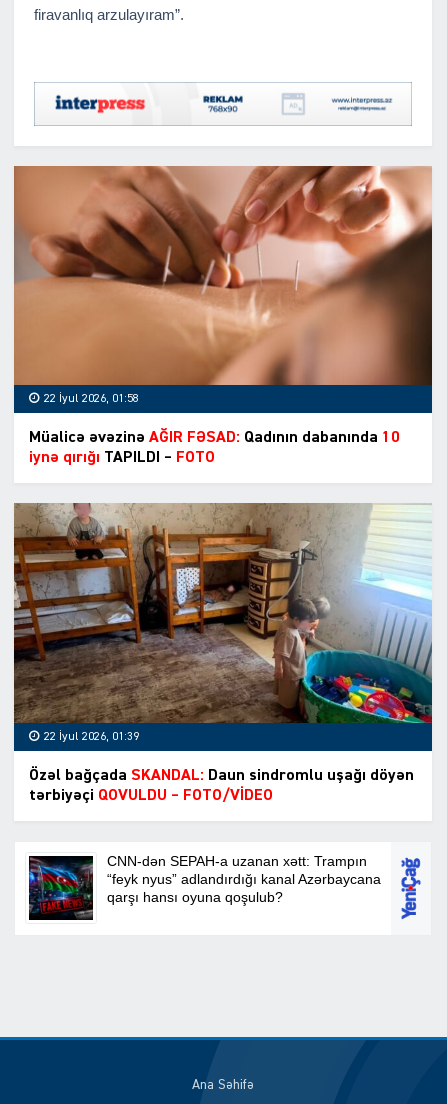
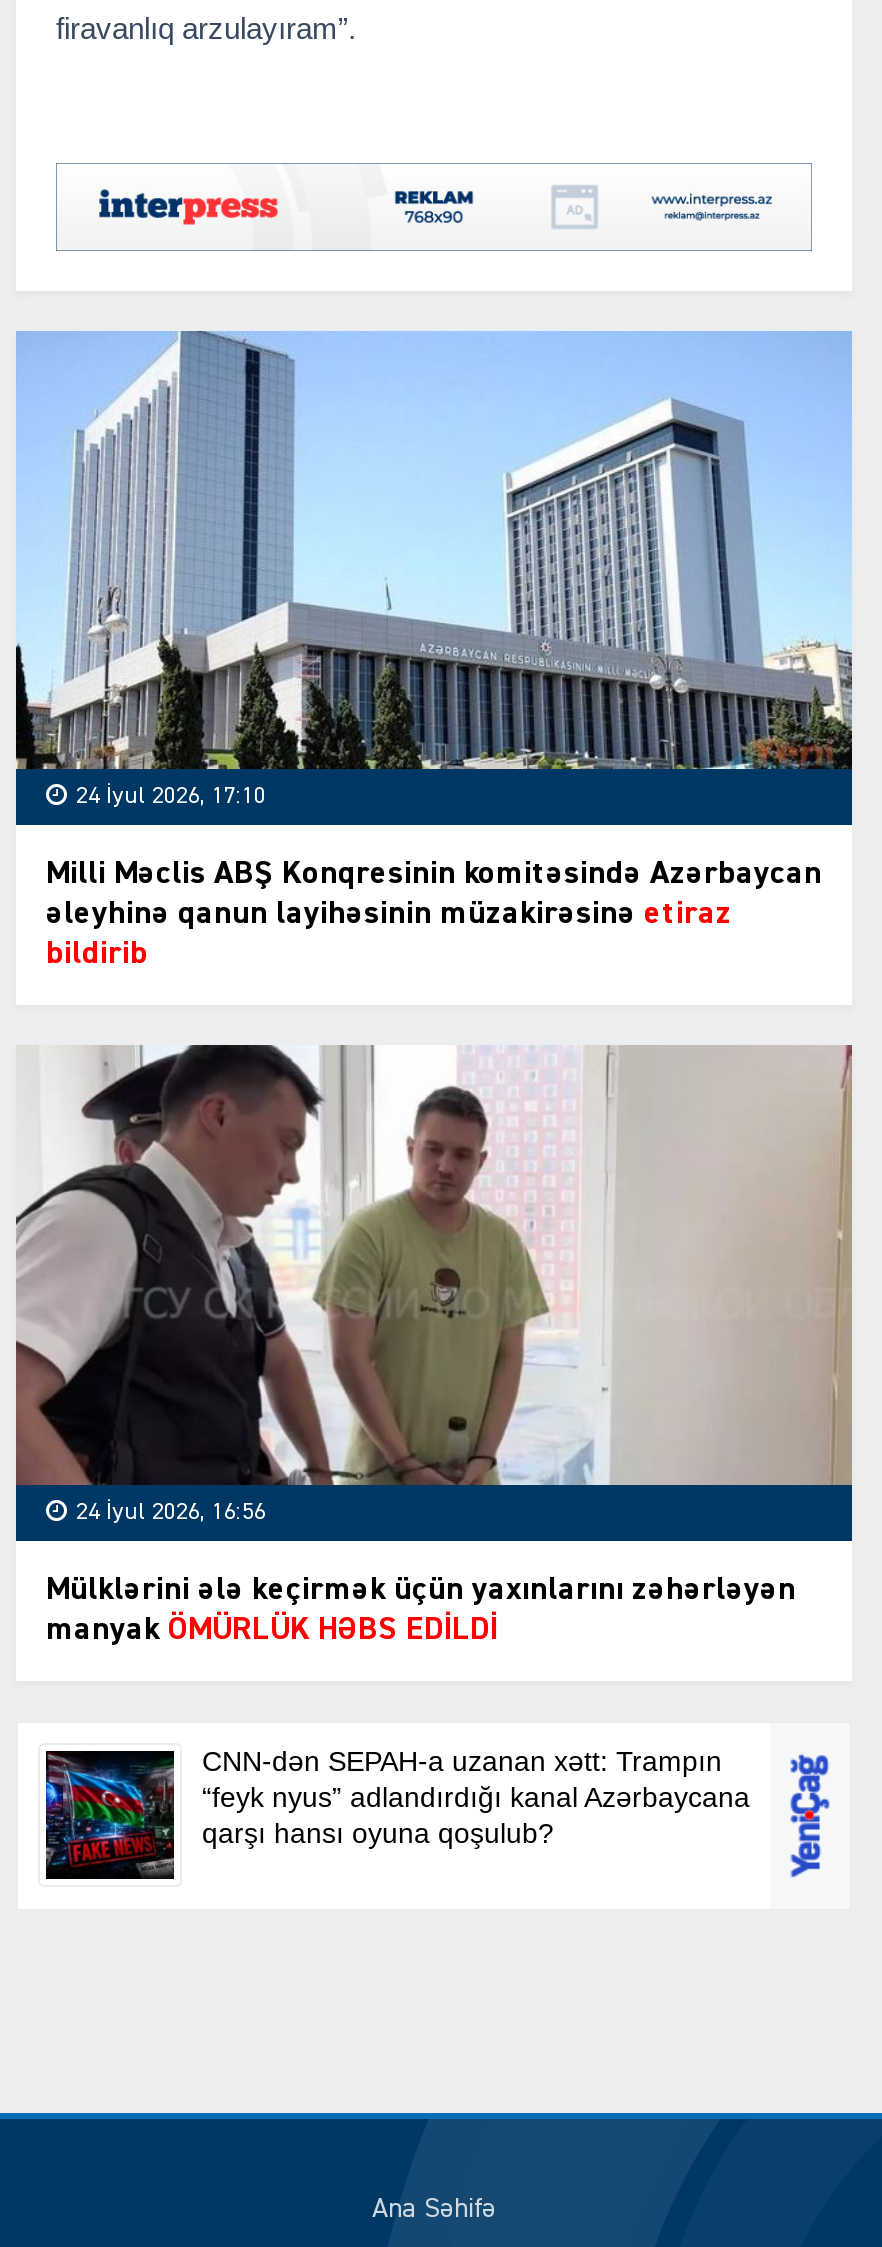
- [image]
- 22 İyul 2026, 01:58
+ [image]
+ 24 İyul 2026, 17:10

- Müalicə əvəzinə AĞIR FƏSAD: Qadının dabanında 10
- iynə qırığı TAPILDI – FOTO
+ Milli Məclis ABŞ Konqresinin komitəsində Azərbaycan
+ əleyhinə qanun layihəsinin müzakirəsinə etiraz
+ bildirib

- [image]
- 22 İyul 2026, 01:39
+ [image]
+ 24 İyul 2026, 16:56

- Özəl bağçada SKANDAL: Daun sindromlu uşağı döyən
- tərbiyəçi QOVULDU – FOTO/VİDEO
+ Mülklərini ələ keçirmək üçün yaxınlarını zəhərləyən
+ manyak ÖMÜRLÜK HƏBS EDİLDİ
